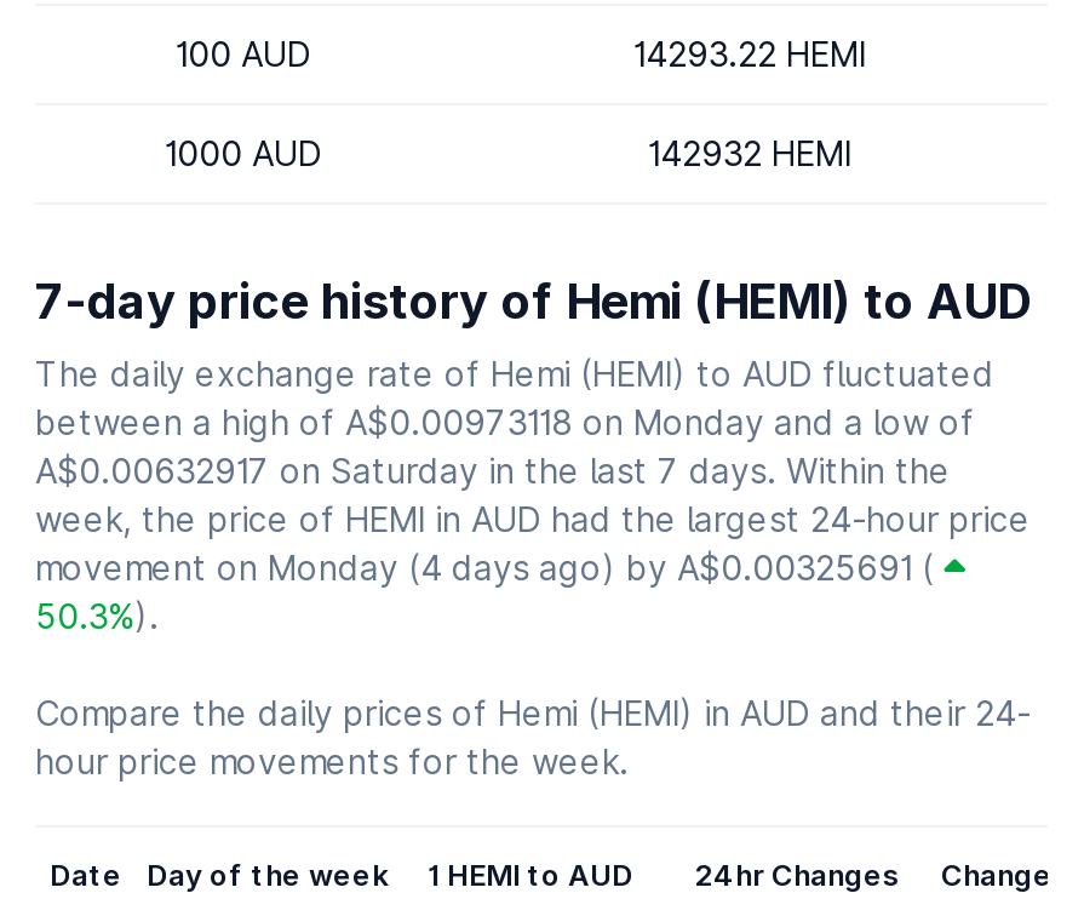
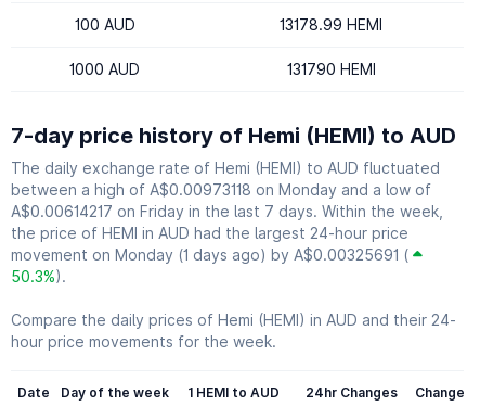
- 14293.22 HEMI
+ 13178.99 HEMI

- 142932 HEMI
+ 131790 HEMI

- A$0.00632917 on Saturday in the last 7 days. Within the
- week, the price of HEMI in AUD had the largest 24-hour price
- movement on Monday (4 days ago) by A$0.00325691 (
+ A$0.00614217 on Friday in the last 7 days. Within the week,
+ the price of HEMI in AUD had the largest 24-hour price
+ movement on Monday (1 days ago) by A$0.00325691 (
